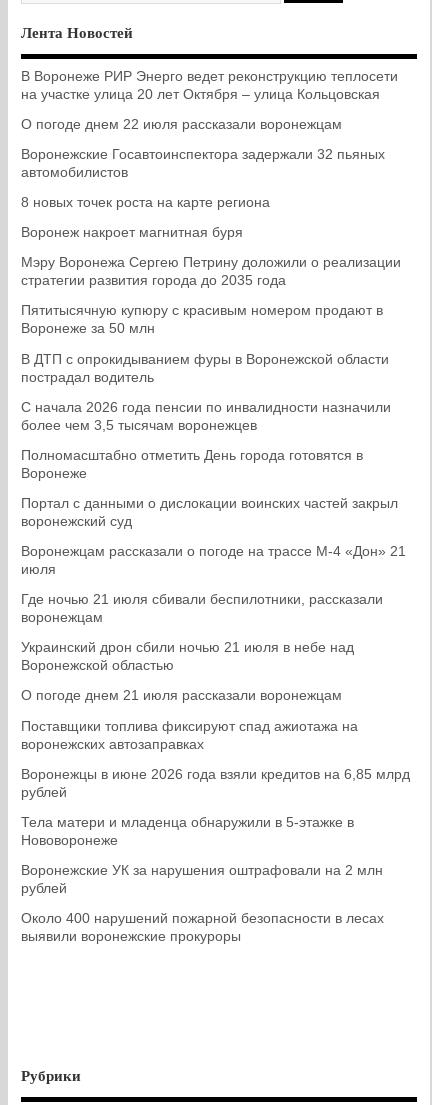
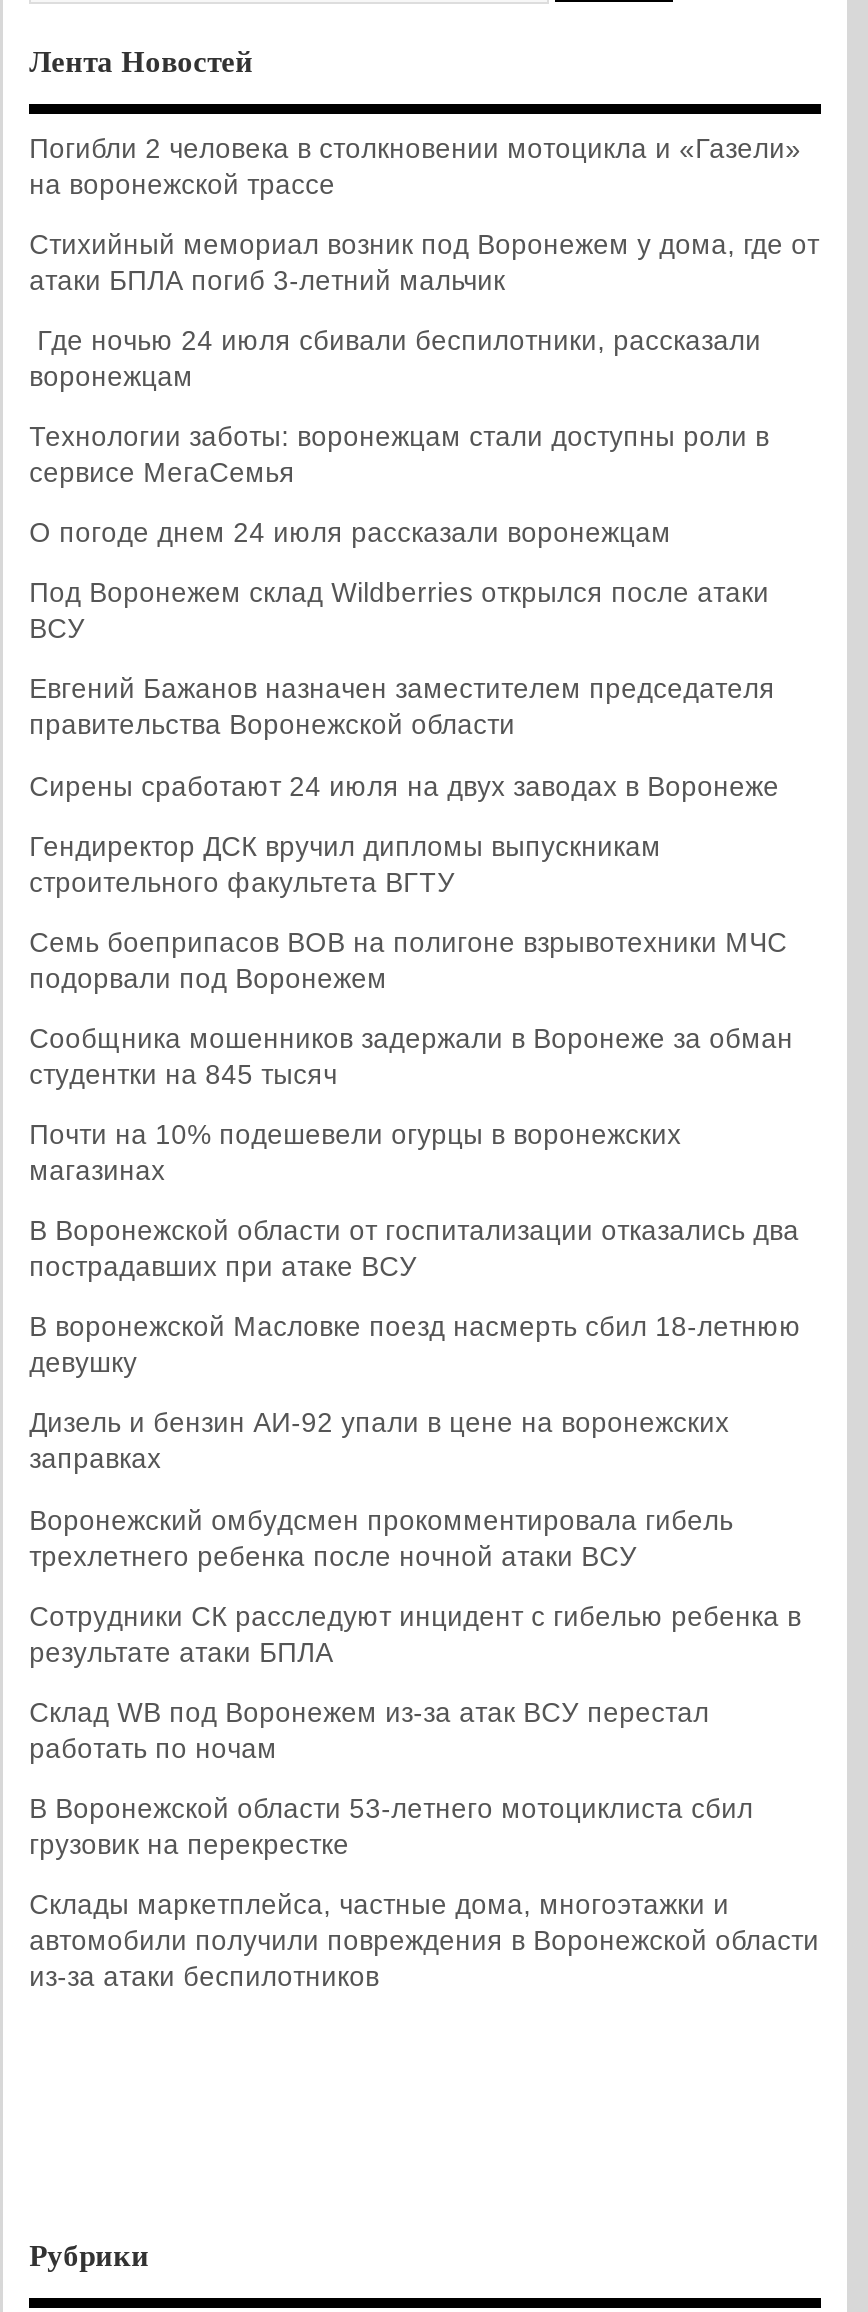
- В Воронеже РИР Энерго ведет реконструкцию теплосети
- на участке улица 20 лет Октября – улица Кольцовская
- О погоде днем 22 июля рассказали воронежцам
- Воронежские Госавтоинспектора задержали 32 пьяных
- автомобилистов
- 8 новых точек роста на карте региона
- Воронеж накроет магнитная буря
- Мэру Воронежа Сергею Петрину доложили о реализации
- стратегии развития города до 2035 года
- Пятитысячную купюру с красивым номером продают в
- Воронеже за 50 млн
- В ДТП с опрокидыванием фуры в Воронежской области
- пострадал водитель
- С начала 2026 года пенсии по инвалидности назначили
- более чем 3,5 тысячам воронежцев
- Полномасштабно отметить День города готовятся в
- Воронеже
- Портал с данными о дислокации воинских частей закрыл
- воронежский суд
- Воронежцам рассказали о погоде на трассе М-4 «Дон» 21
- июля
- Где ночью 21 июля сбивали беспилотники, рассказали
+ Погибли 2 человека в столкновении мотоцикла и «Газели»
+ на воронежской трассе
+ Стихийный мемориал возник под Воронежем у дома, где от
+ атаки БПЛА погиб 3-летний мальчик
+ Где ночью 24 июля сбивали беспилотники, рассказали

moved up: воронежцам

- Украинский дрон сбили ночью 21 июля в небе над
- Воронежской областью
- О погоде днем 21 июля рассказали воронежцам
- Поставщики топлива фиксируют спад ажиотажа на
- воронежских автозаправках
- Воронежцы в июне 2026 года взяли кредитов на 6,85 млрд
- рублей
- Тела матери и младенца обнаружили в 5-этажке в
- Нововоронеже
- Воронежские УК за нарушения оштрафовали на 2 млн
- рублей
- Около 400 нарушений пожарной безопасности в лесах
- выявили воронежские прокуроры
+ Технологии заботы: воронежцам стали доступны роли в
+ сервисе МегаСемья
+ О погоде днем 24 июля рассказали воронежцам
+ Под Воронежем склад Wildberries открылся после атаки
+ ВСУ
+ Евгений Бажанов назначен заместителем председателя
+ правительства Воронежской области
+ Сирены сработают 24 июля на двух заводах в Воронеже
+ Гендиректор ДСК вручил дипломы выпускникам
+ строительного факультета ВГТУ
+ Семь боеприпасов ВОВ на полигоне взрывотехники МЧС
+ подорвали под Воронежем
+ Сообщника мошенников задержали в Воронеже за обман
+ студентки на 845 тысяч
+ Почти на 10% подешевели огурцы в воронежских
+ магазинах
+ В Воронежской области от госпитализации отказались два
+ пострадавших при атаке ВСУ
+ В воронежской Масловке поезд насмерть сбил 18-летнюю
+ девушку
+ Дизель и бензин АИ-92 упали в цене на воронежских
+ заправках
+ Воронежский омбудсмен прокомментировала гибель
+ трехлетнего ребенка после ночной атаки ВСУ
+ Сотрудники СК расследуют инцидент с гибелью ребенка в
+ результате атаки БПЛА
+ Склад WB под Воронежем из-за атак ВСУ перестал
+ работать по ночам
+ В Воронежской области 53-летнего мотоциклиста сбил
+ грузовик на перекрестке
+ Склады маркетплейса, частные дома, многоэтажки и
+ автомобили получили повреждения в Воронежской области
+ из-за атаки беспилотников
